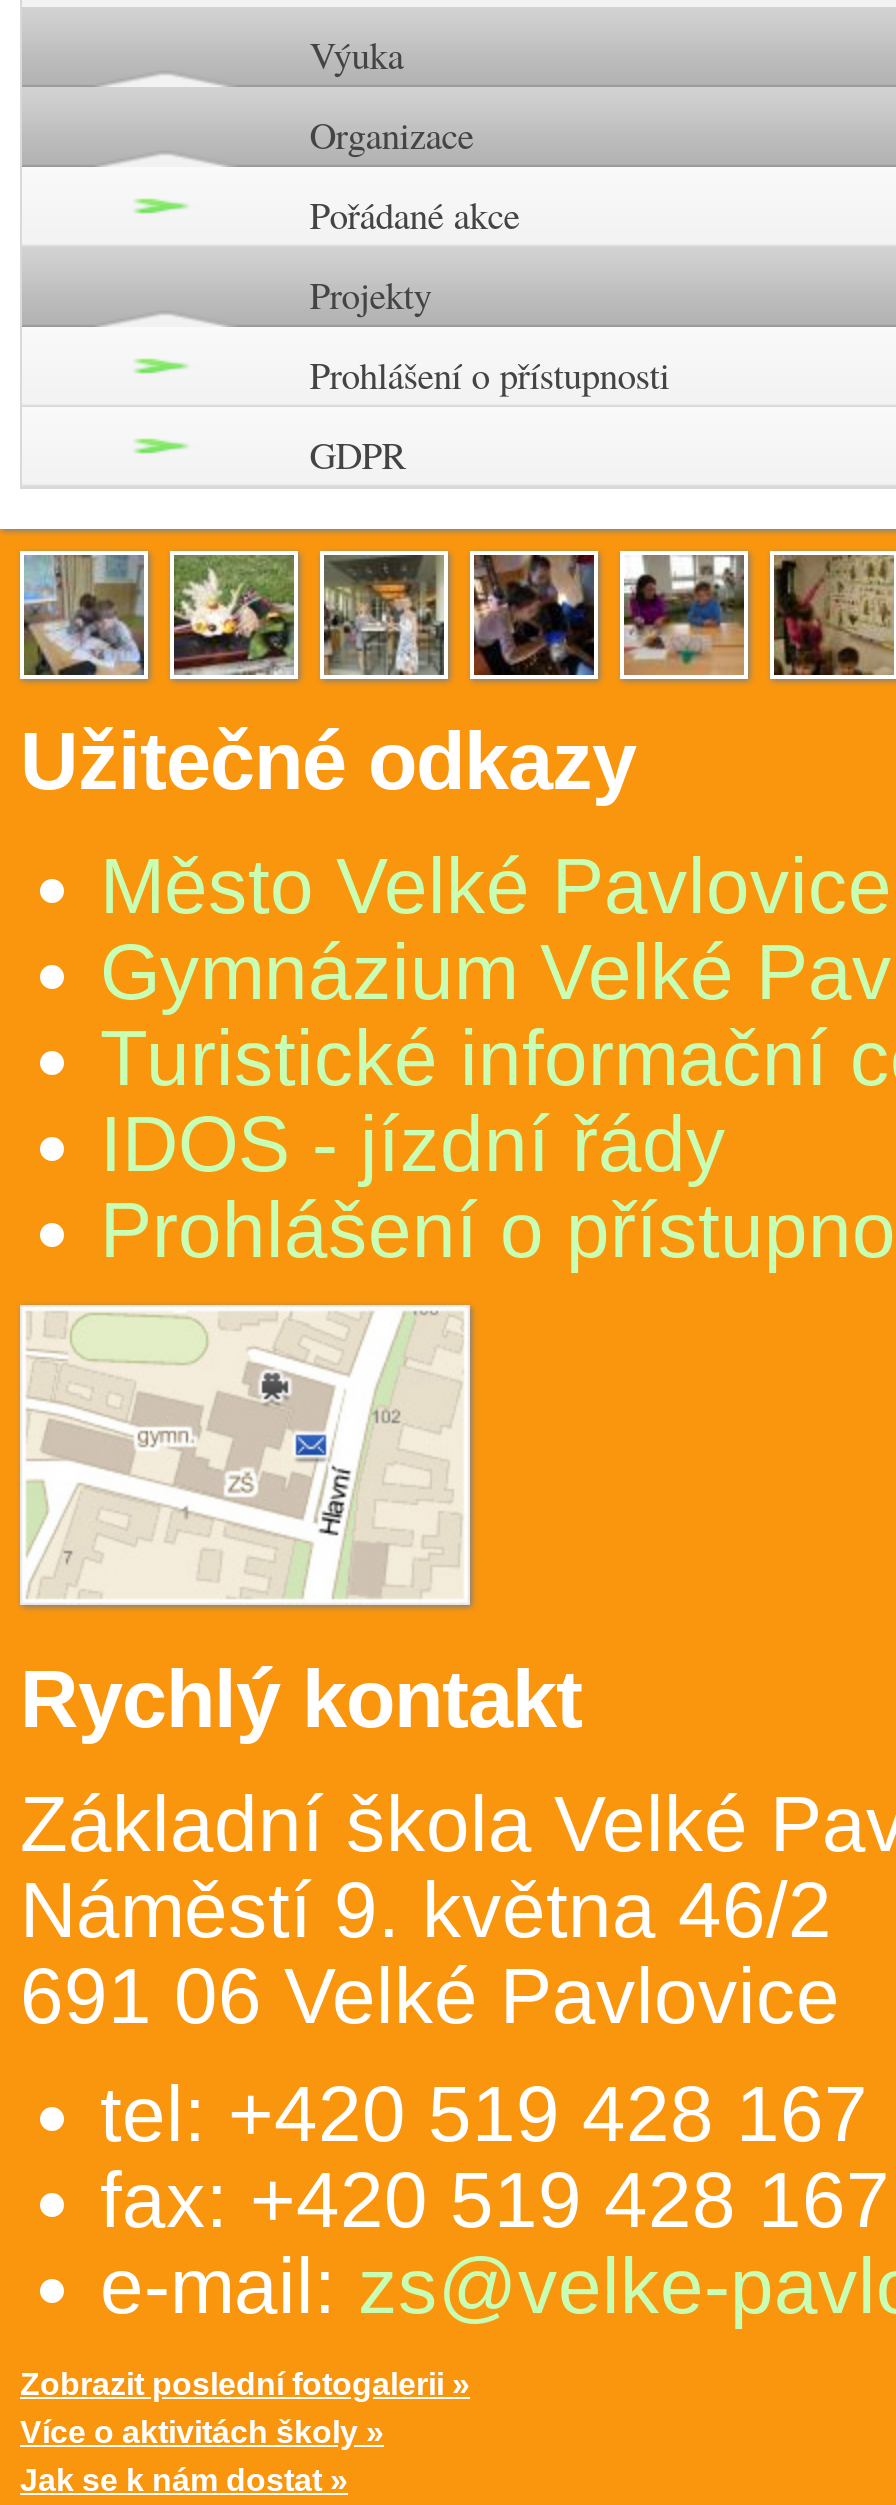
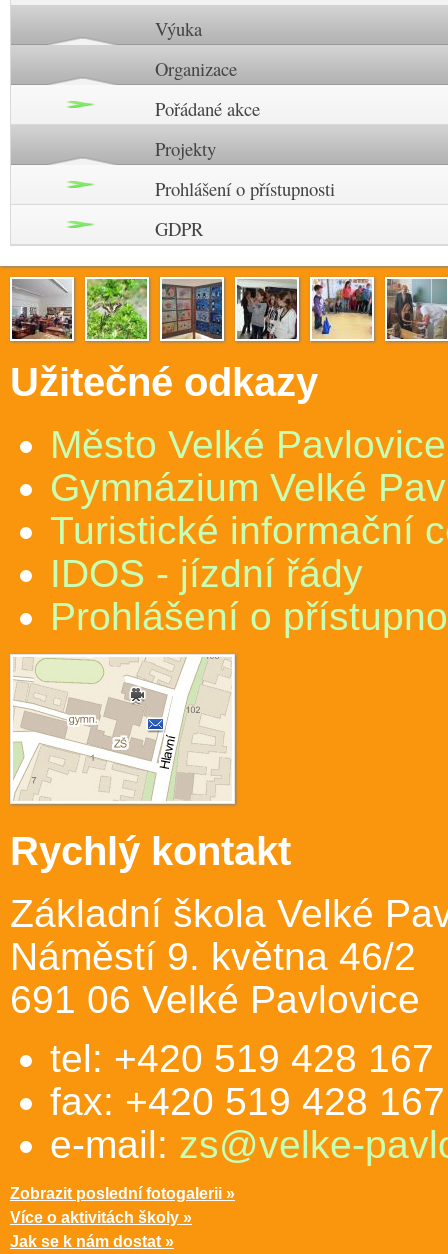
- [image]
+ [image]

- [image]
+ [image]

- [image]
+ [image]

- [image]
+ [image]

- [image]
+ [image]

- [image]
+ [image]
